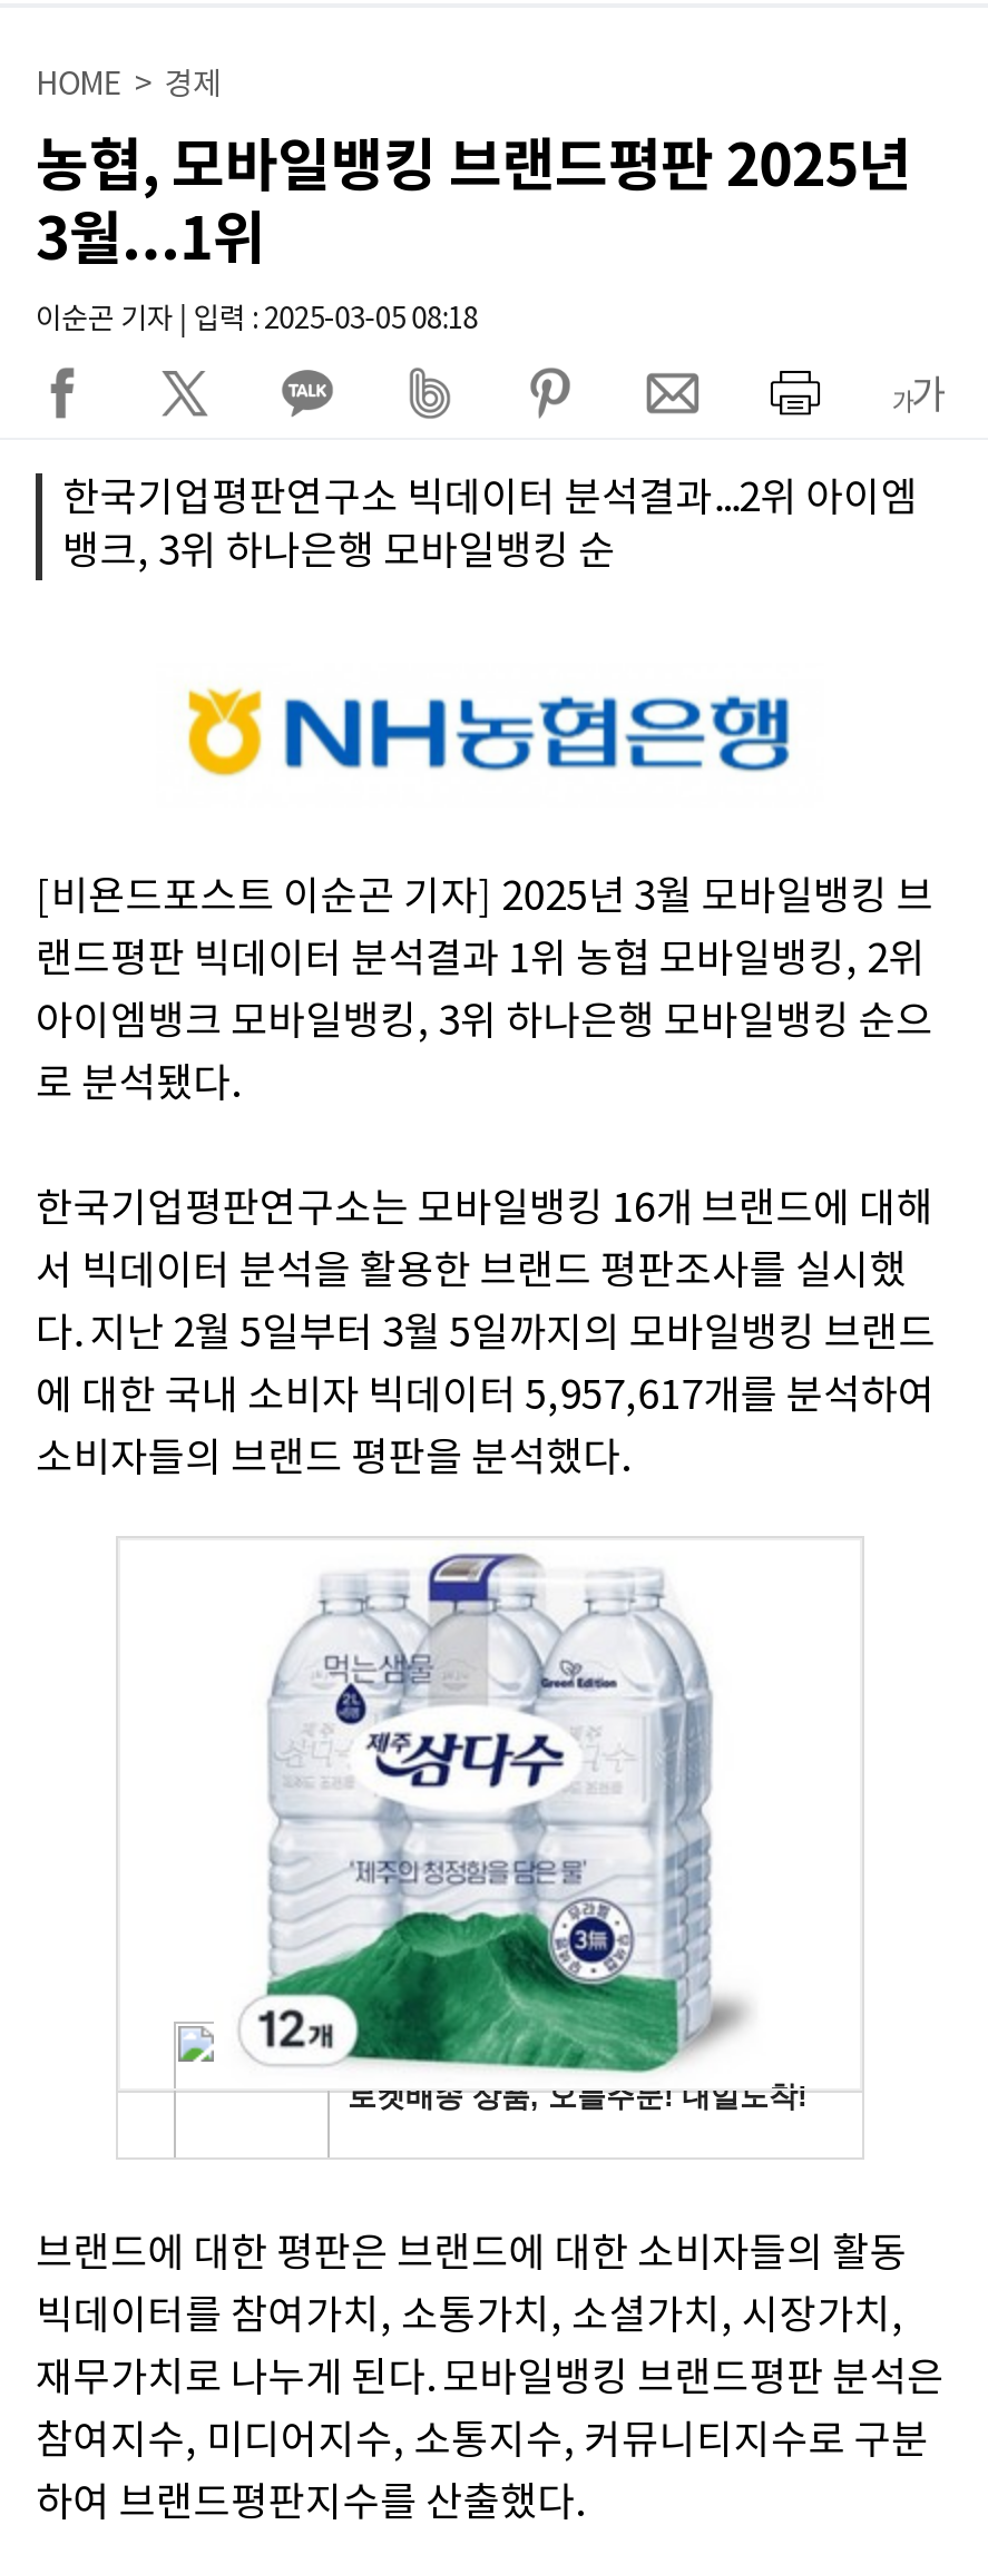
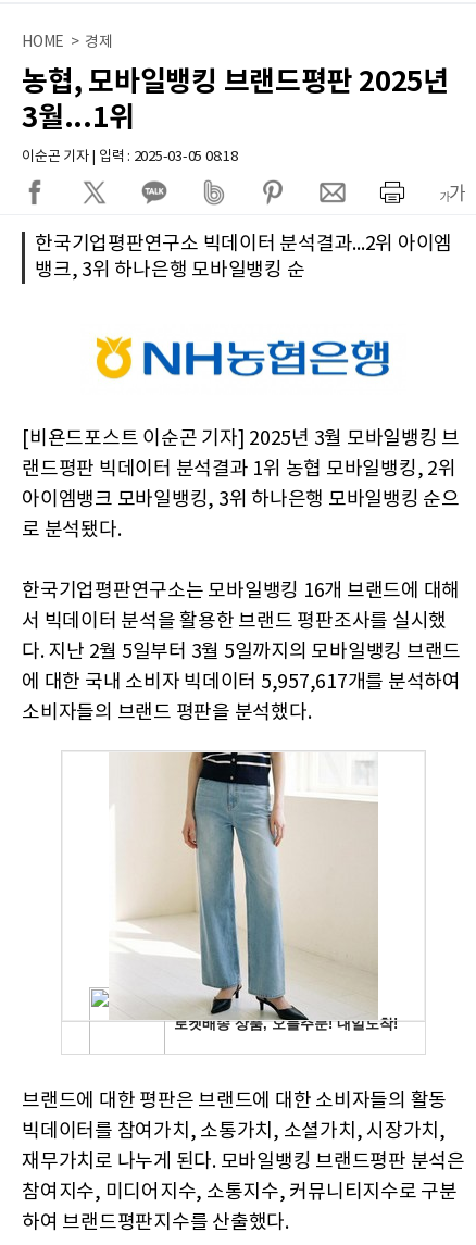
- [image]
+ [image]
